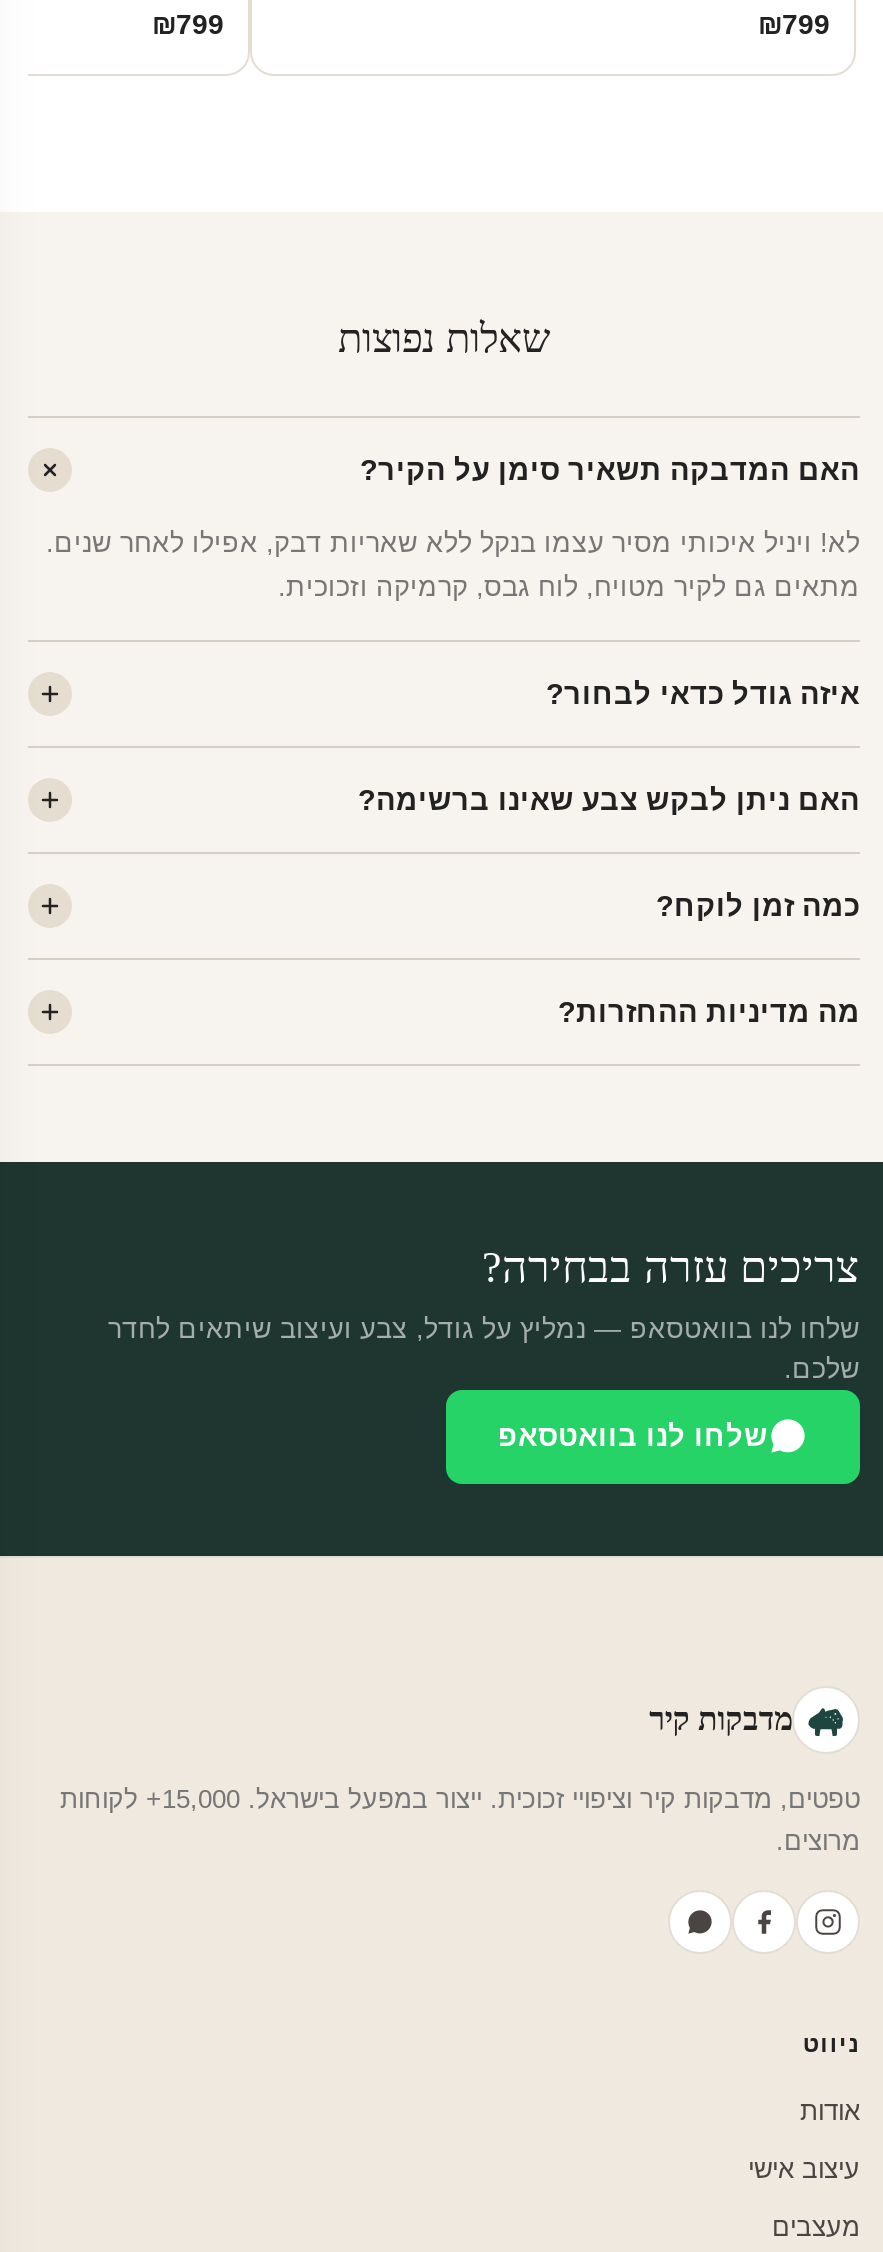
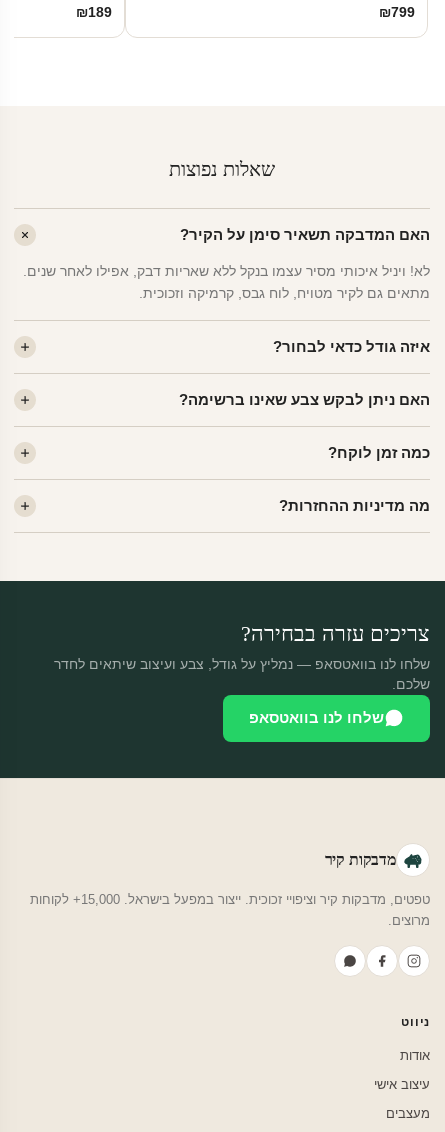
- ₪799
+ ₪189
